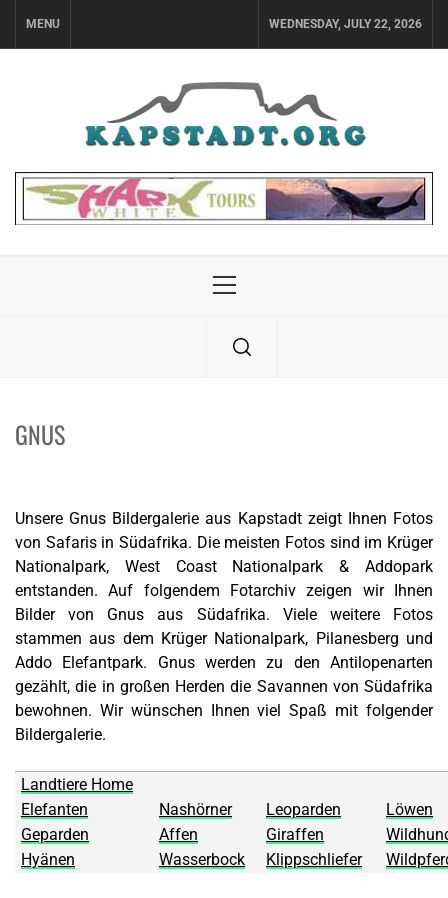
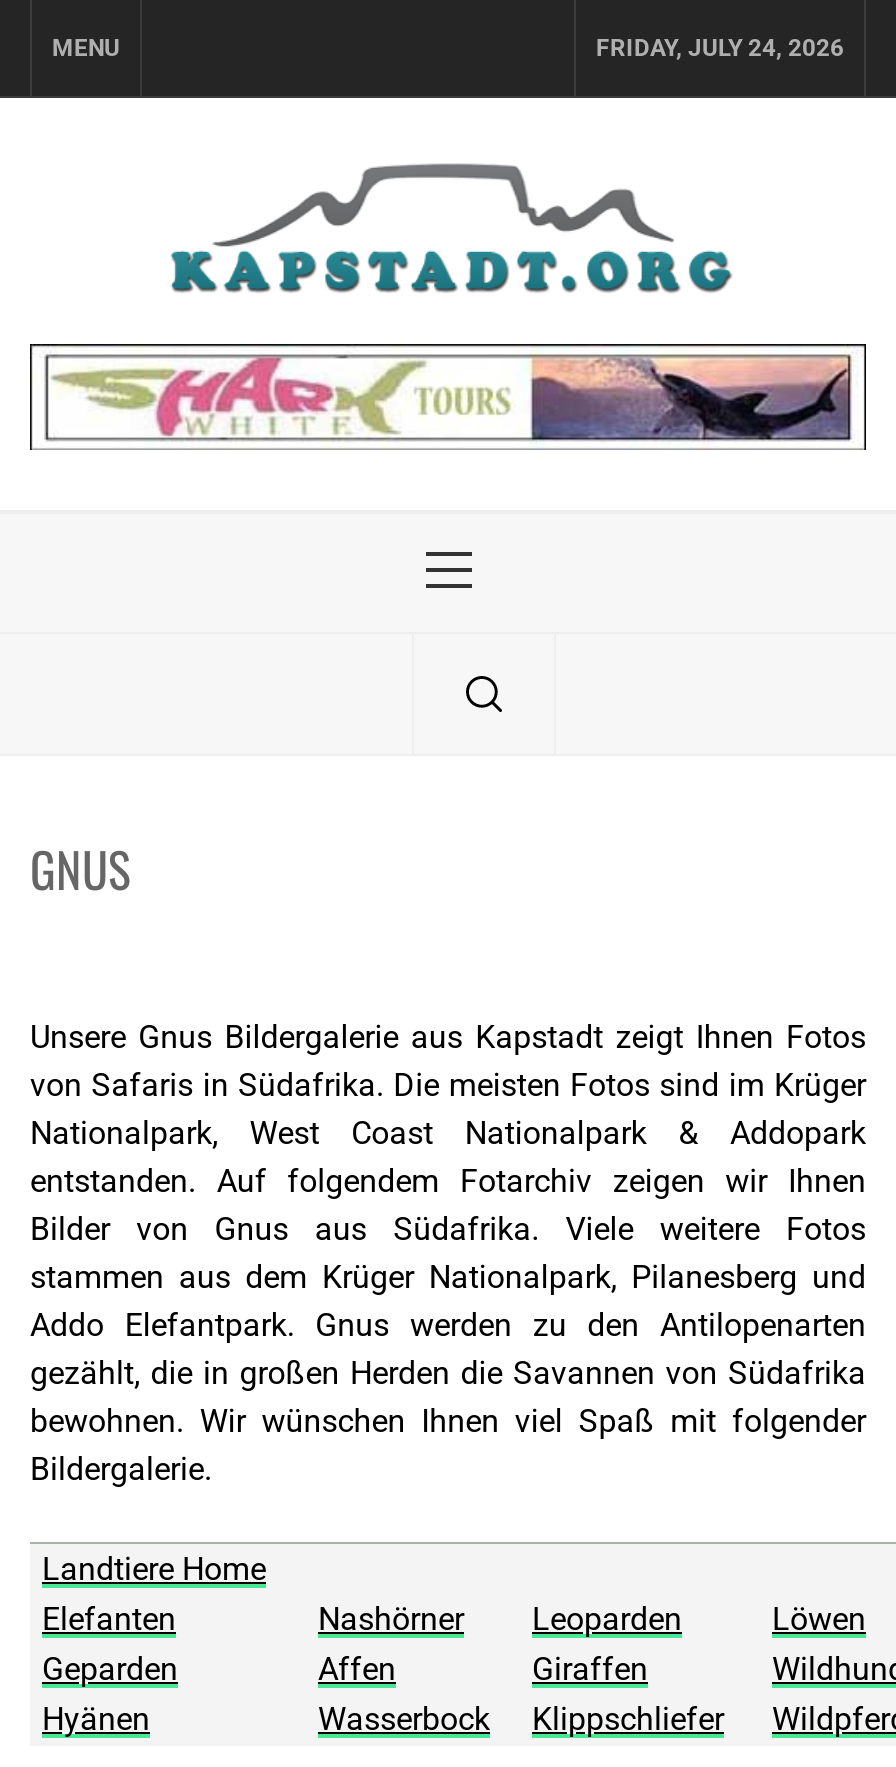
- WEDNESDAY, JULY 22, 2026
+ FRIDAY, JULY 24, 2026
